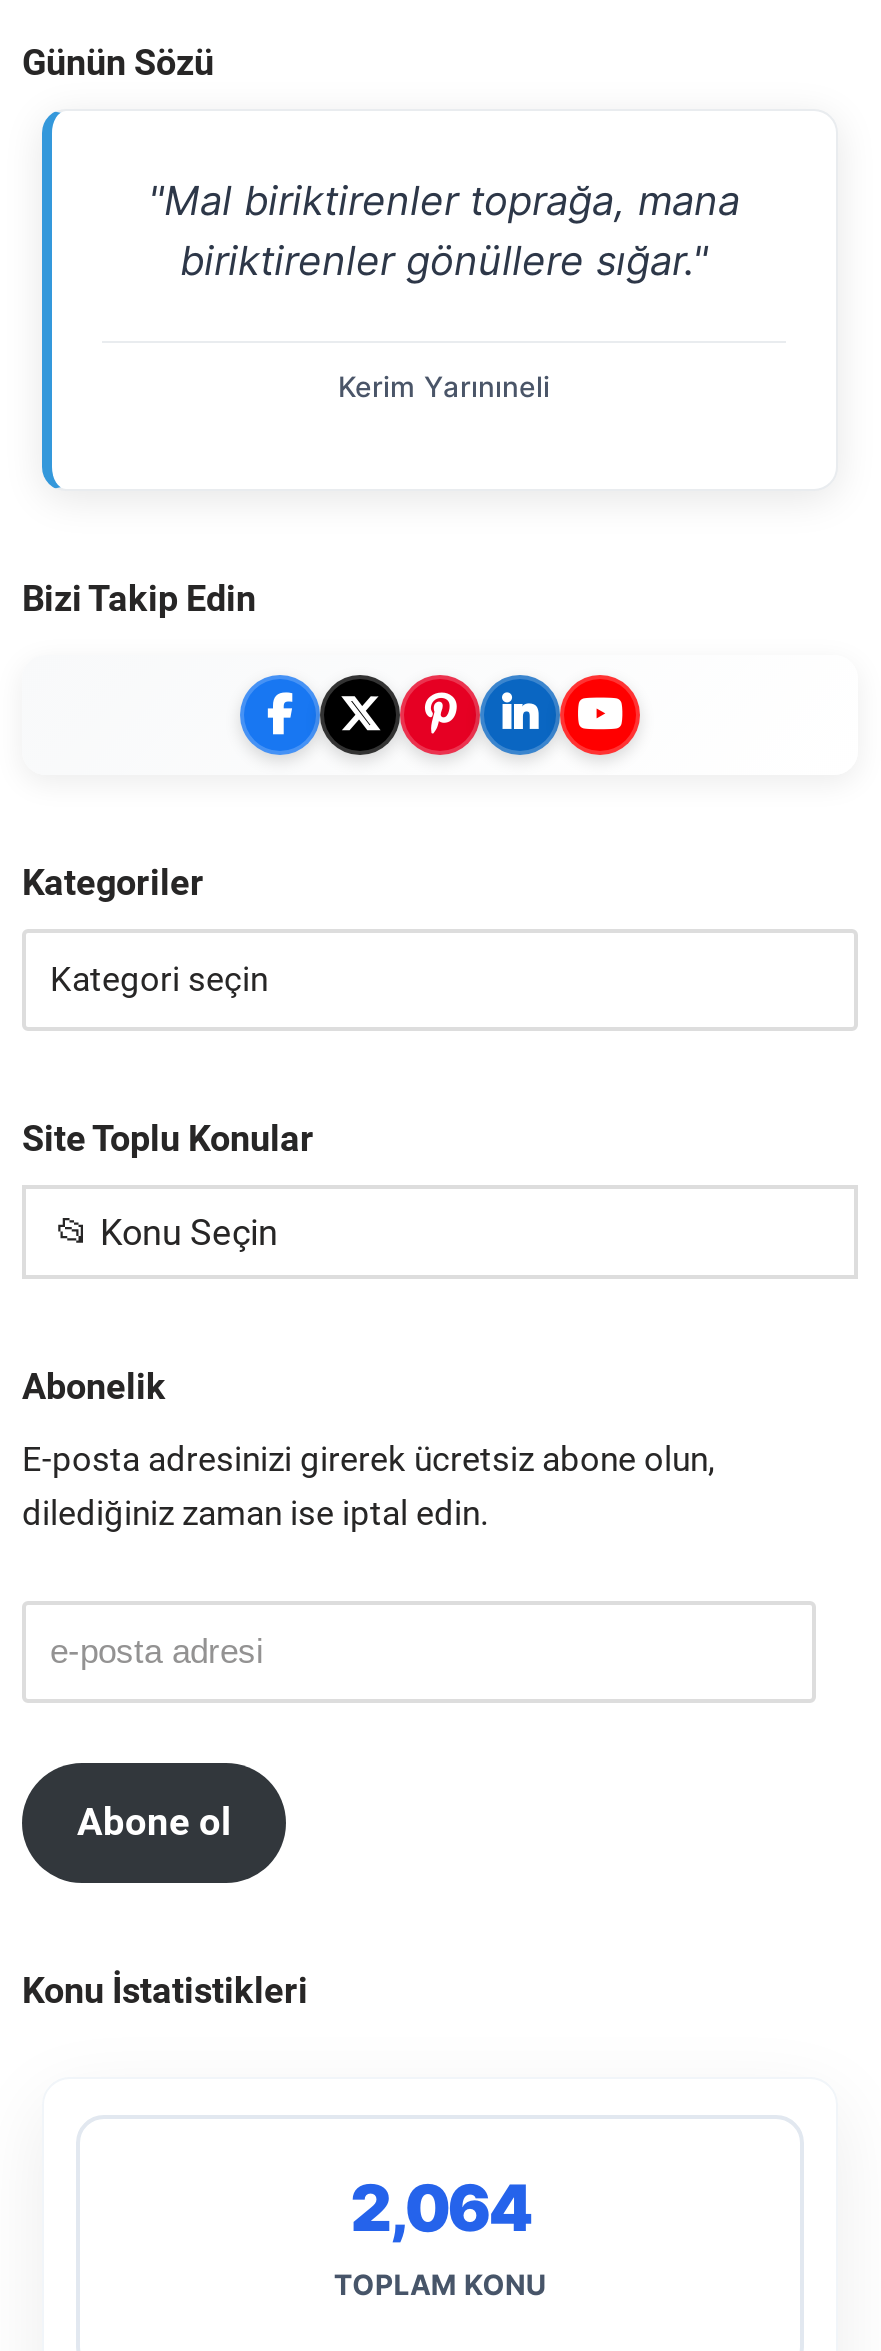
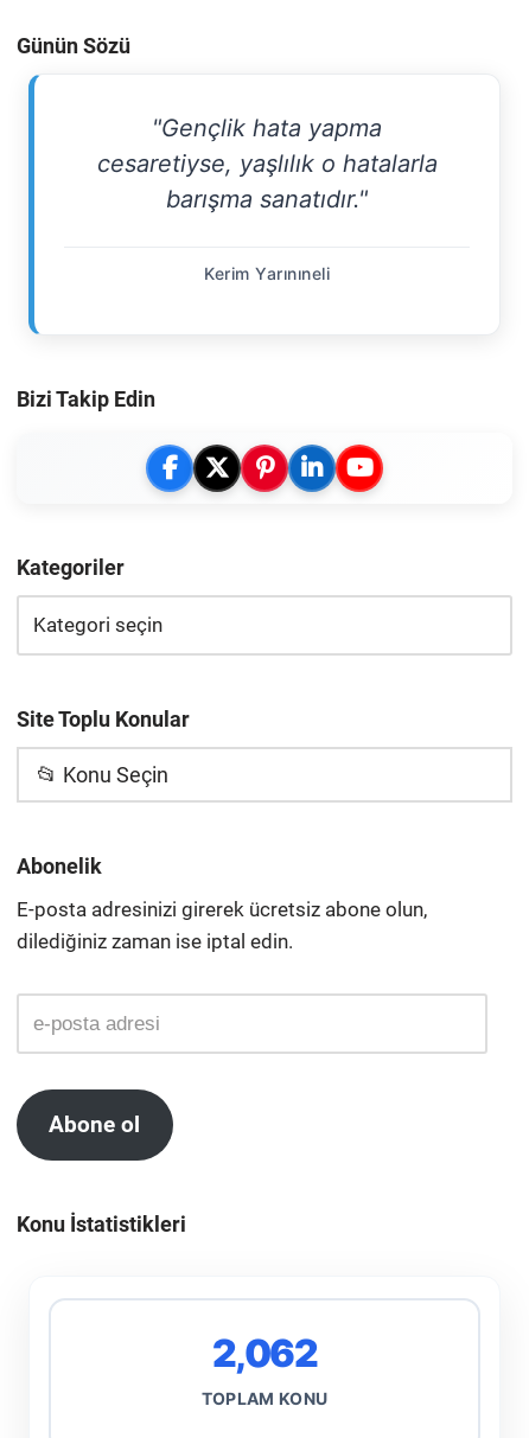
- "Mal biriktirenler toprağa, mana
- biriktirenler gönüllere sığar."
+ "Gençlik hata yapma
+ cesaretiyse, yaşlılık o hatalarla
+ barışma sanatıdır."

- 2,064
+ 2,062
